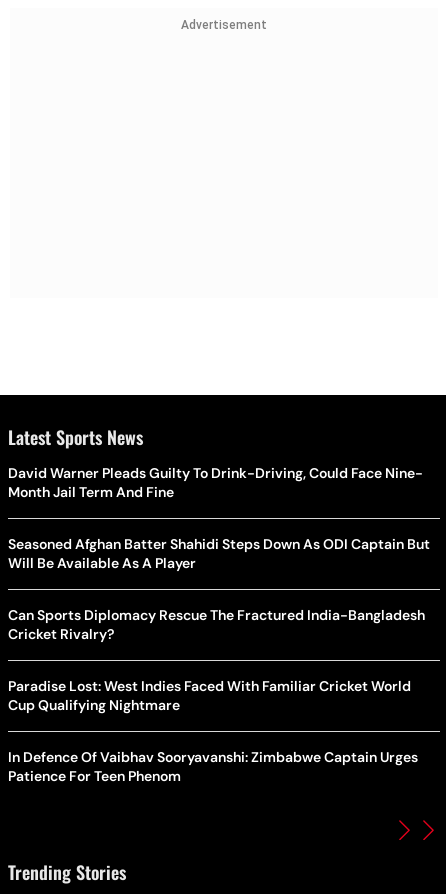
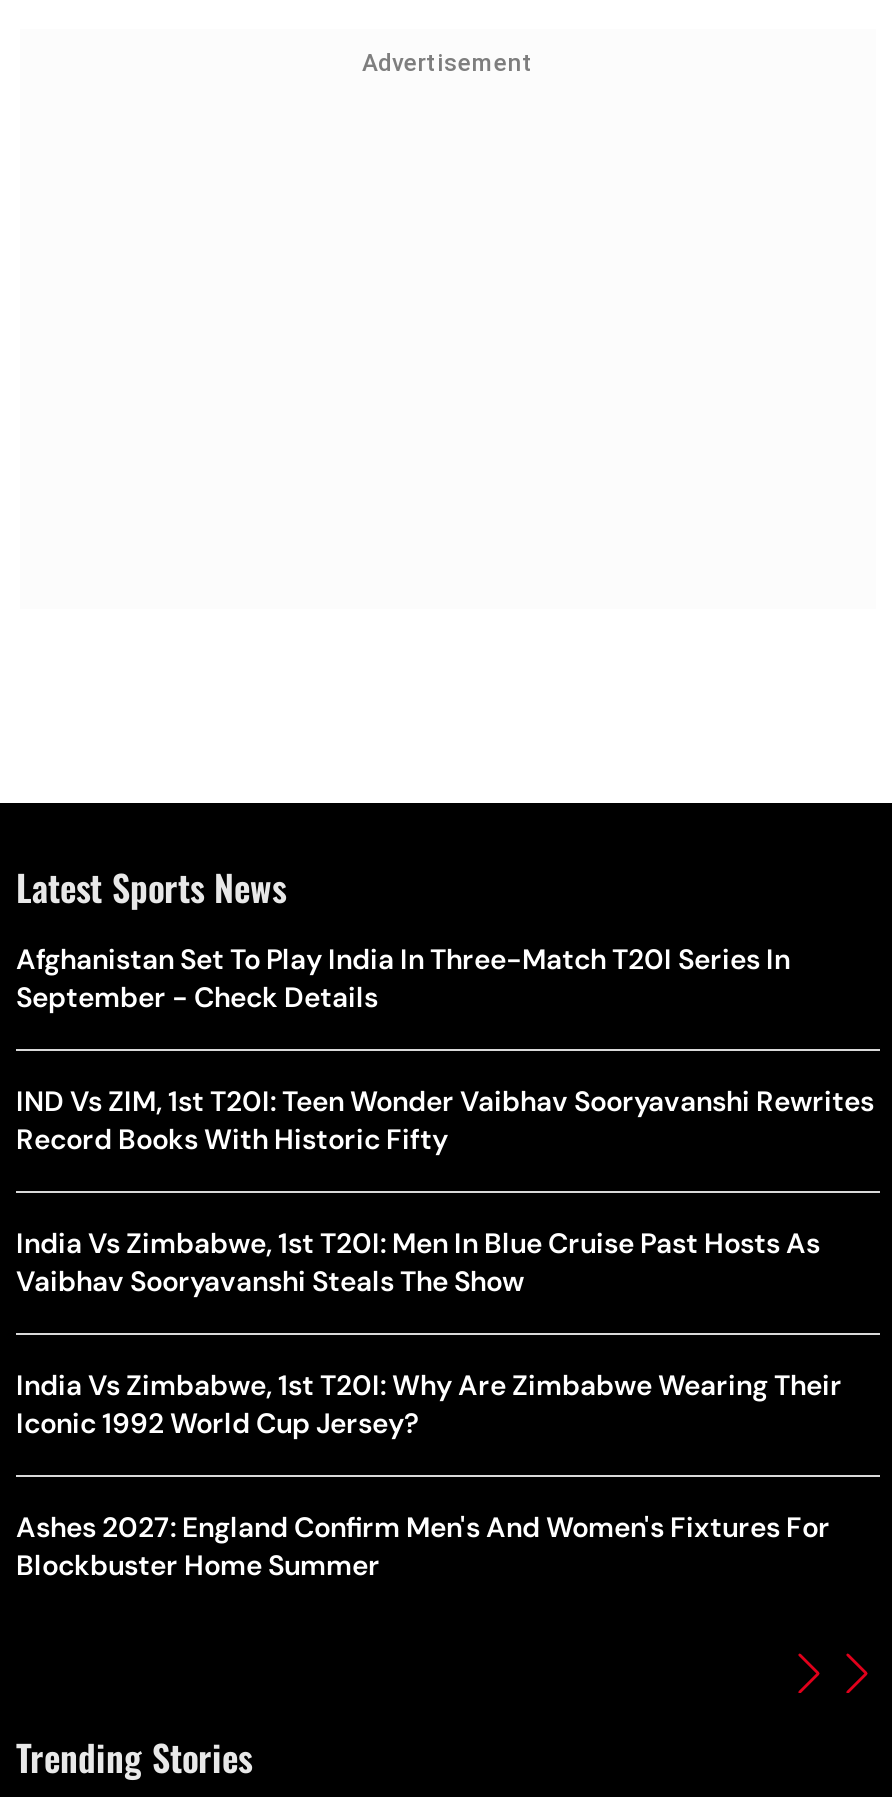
- David Warner Pleads Guilty To Drink-Driving, Could Face Nine-
- Month Jail Term And Fine
+ Afghanistan Set To Play India In Three-Match T20I Series In
+ September - Check Details

- Seasoned Afghan Batter Shahidi Steps Down As ODI Captain But
- Will Be Available As A Player
+ IND Vs ZIM, 1st T20I: Teen Wonder Vaibhav Sooryavanshi Rewrites
+ Record Books With Historic Fifty

- Can Sports Diplomacy Rescue The Fractured India-Bangladesh
- Cricket Rivalry?
+ India Vs Zimbabwe, 1st T20I: Men In Blue Cruise Past Hosts As
+ Vaibhav Sooryavanshi Steals The Show

- Paradise Lost: West Indies Faced With Familiar Cricket World
- Cup Qualifying Nightmare
+ India Vs Zimbabwe, 1st T20I: Why Are Zimbabwe Wearing Their
+ Iconic 1992 World Cup Jersey?

- In Defence Of Vaibhav Sooryavanshi: Zimbabwe Captain Urges
- Patience For Teen Phenom
+ Ashes 2027: England Confirm Men's And Women's Fixtures For
+ Blockbuster Home Summer
